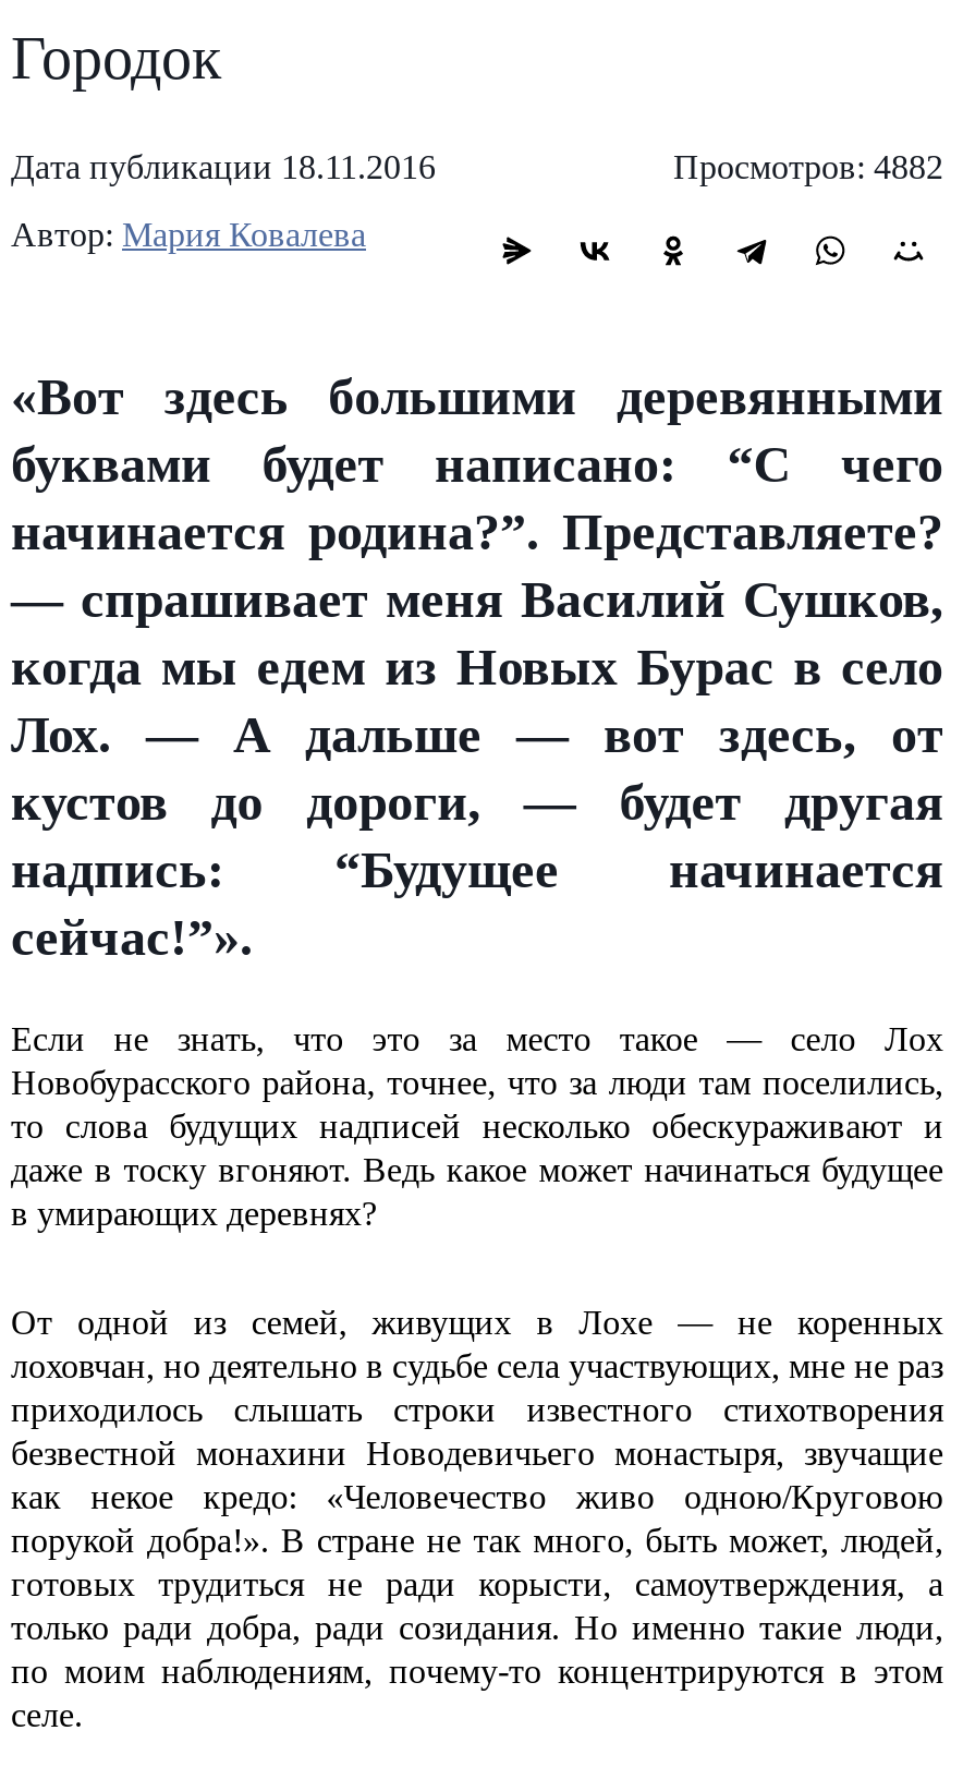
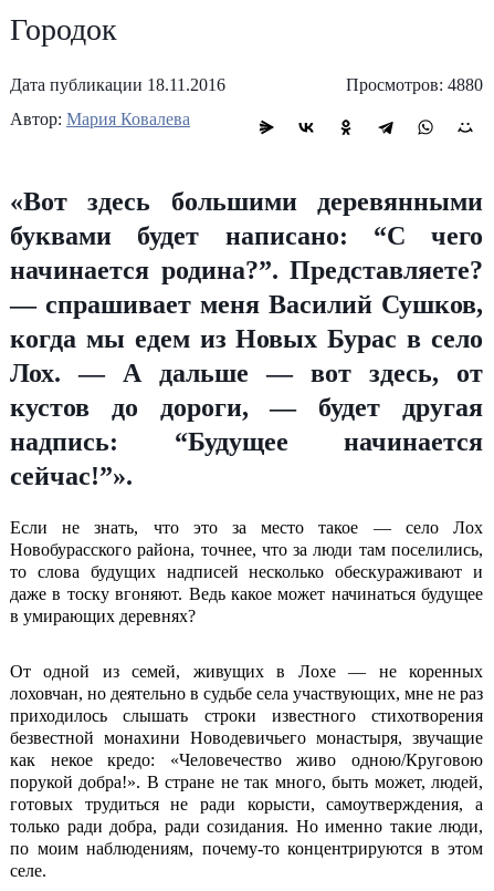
- Просмотров: 4882
+ Просмотров: 4880
